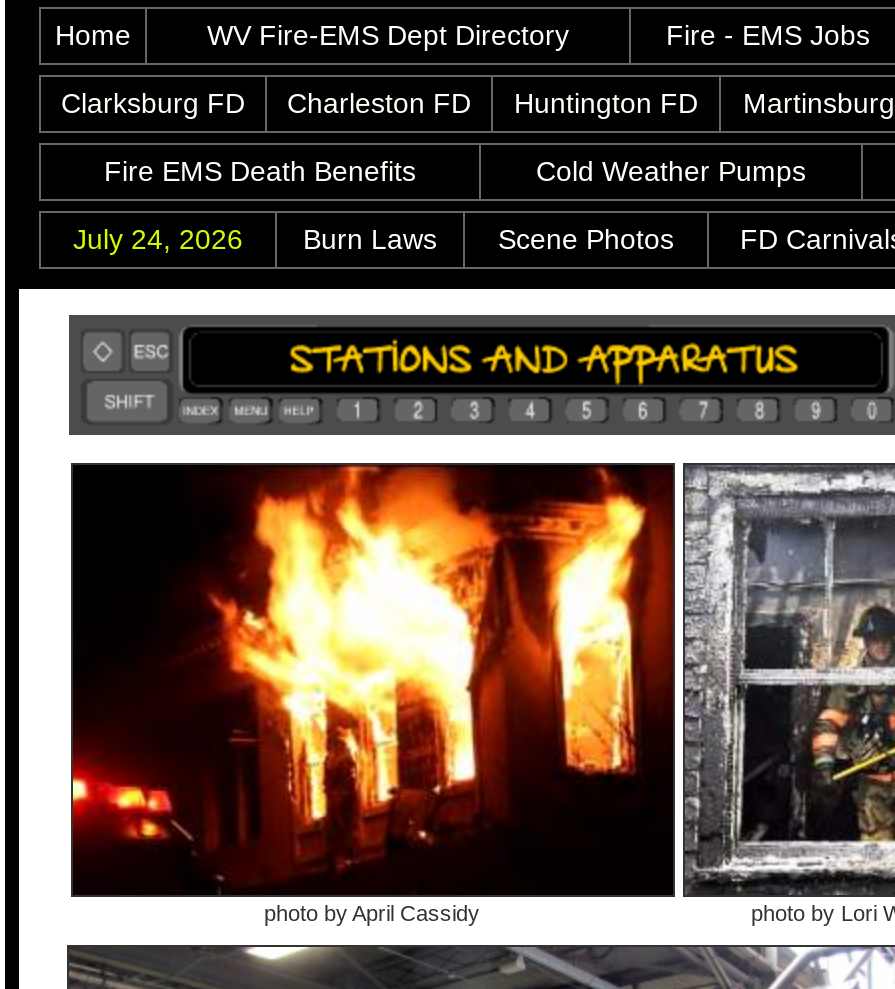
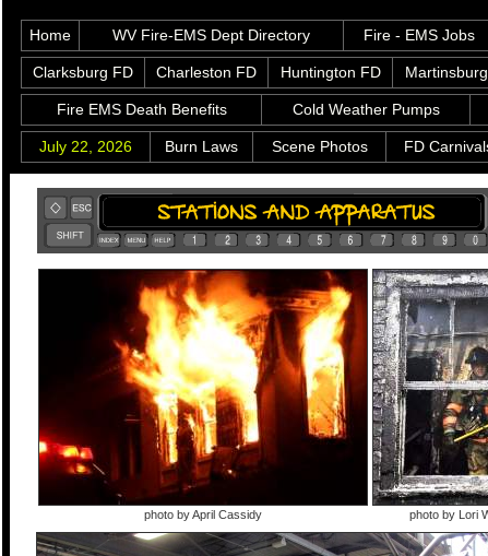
- July 24, 2026 Burn Laws Scene Photos
+ July 22, 2026 Burn Laws Scene Photos
